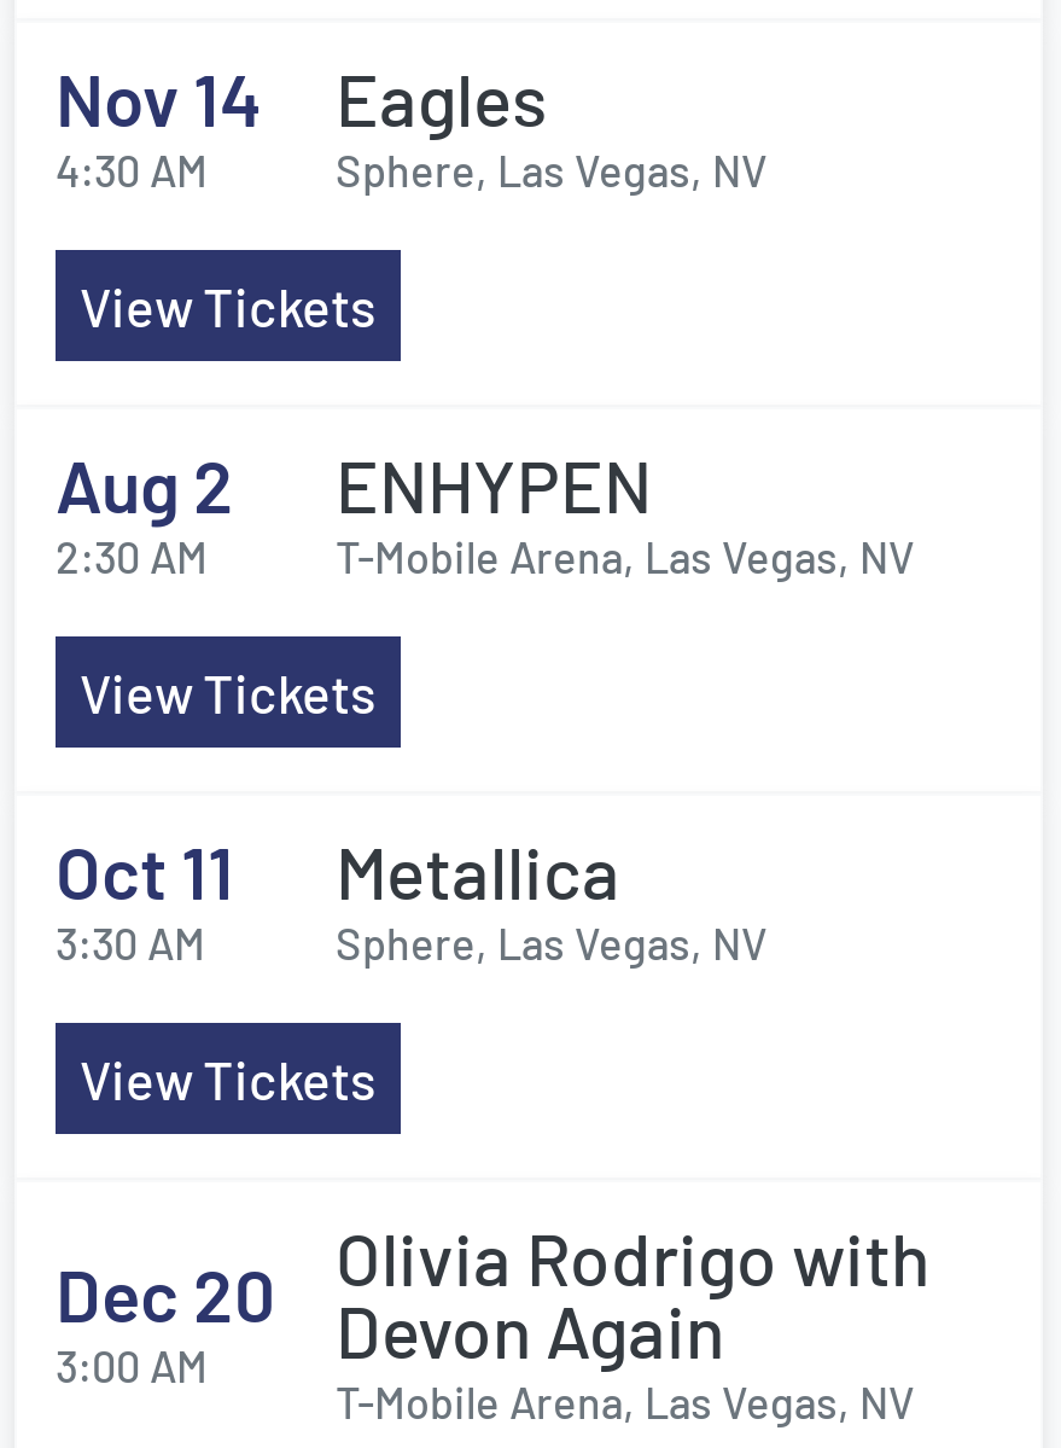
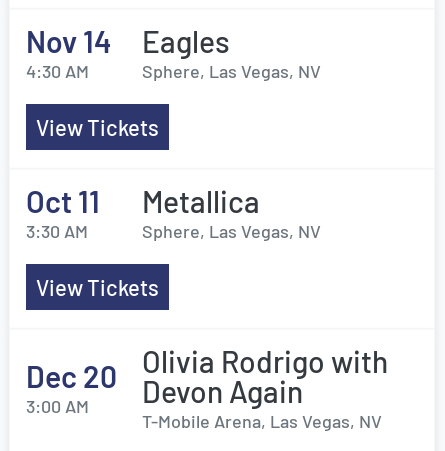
- Aug 2
- 2:30 AM

- ENHYPEN
- T-Mobile Arena, Las Vegas, NV
- View Tickets
